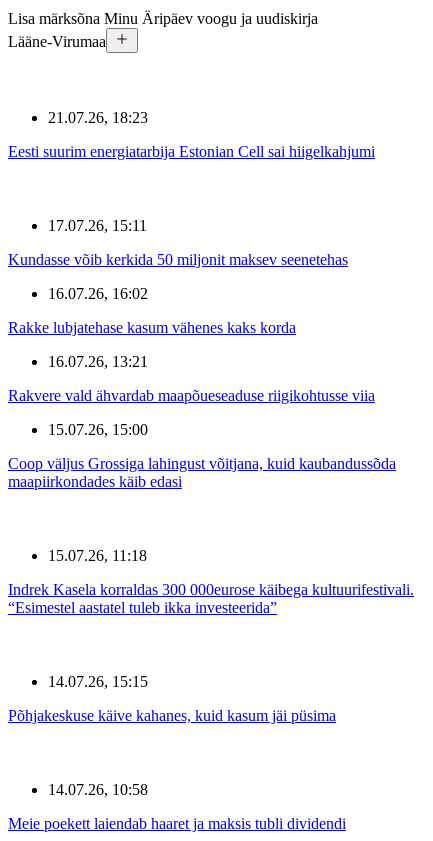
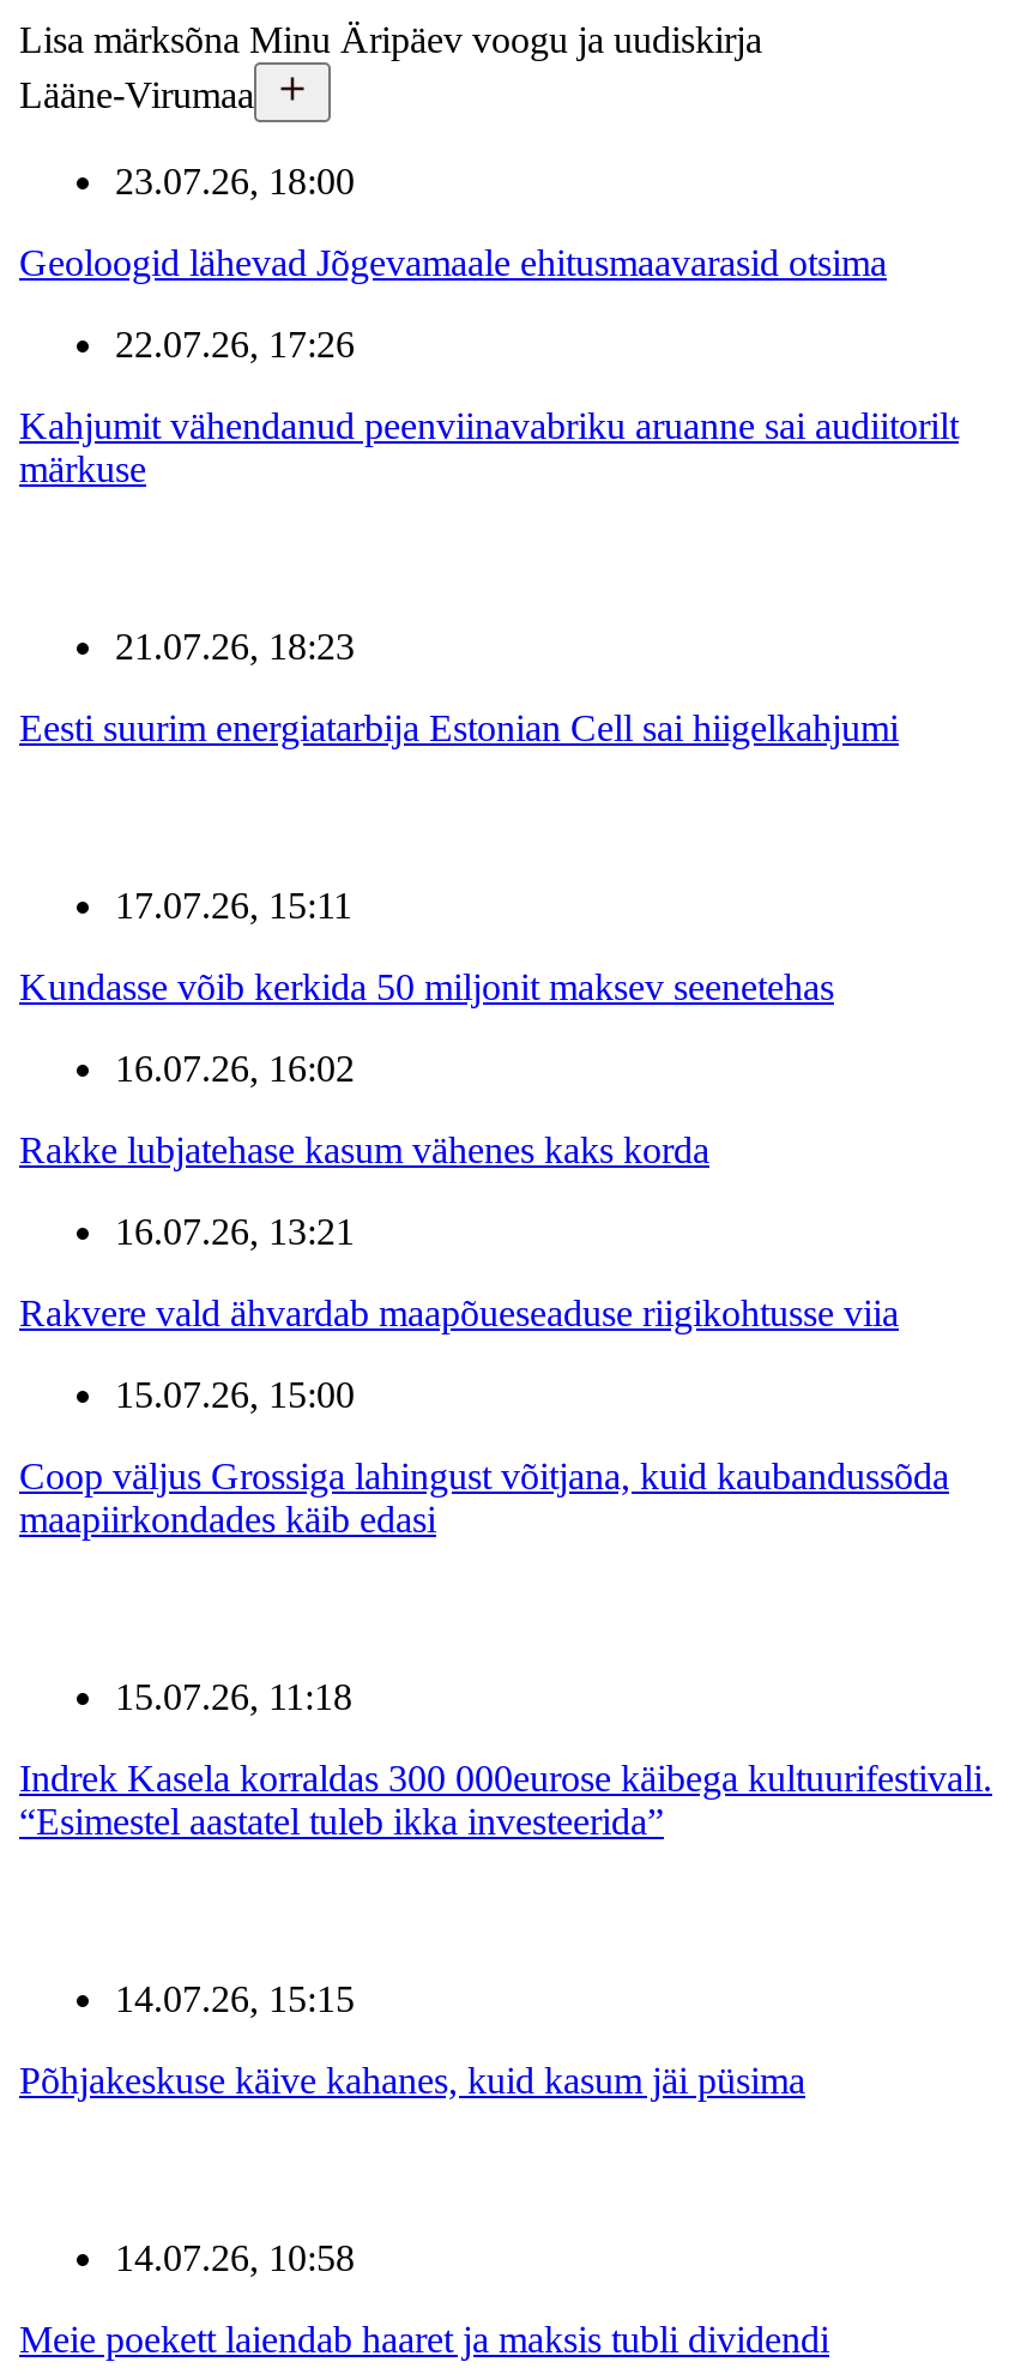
+ 23.07.26, 18:00
+ Geoloogid lähevad Jõgevamaale ehitusmaavarasid otsima
+ 22.07.26, 17:26
+ Kahjumit vähendanud peenviinavabriku aruanne sai audiitorilt
+ märkuse
